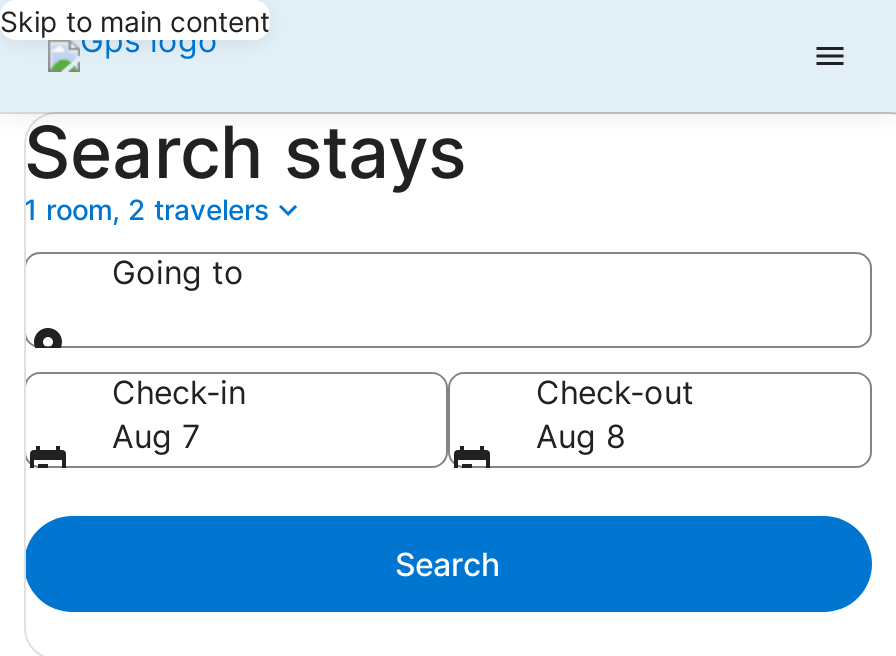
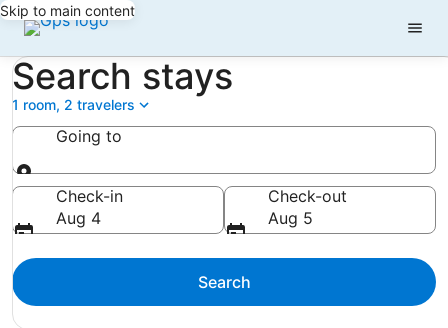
- Aug 7
+ Aug 4

- Aug 8
+ Aug 5
